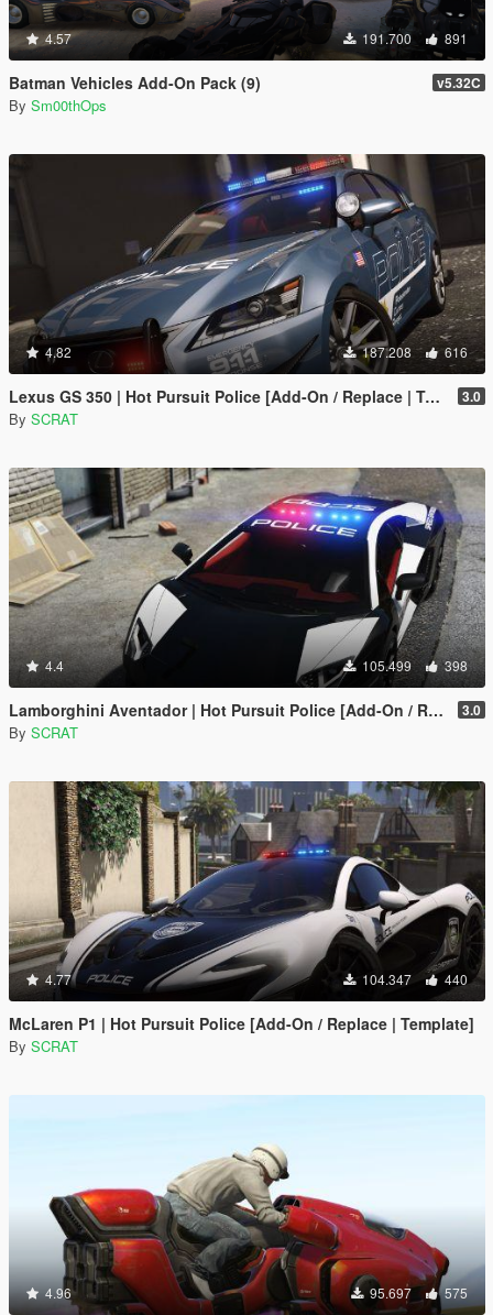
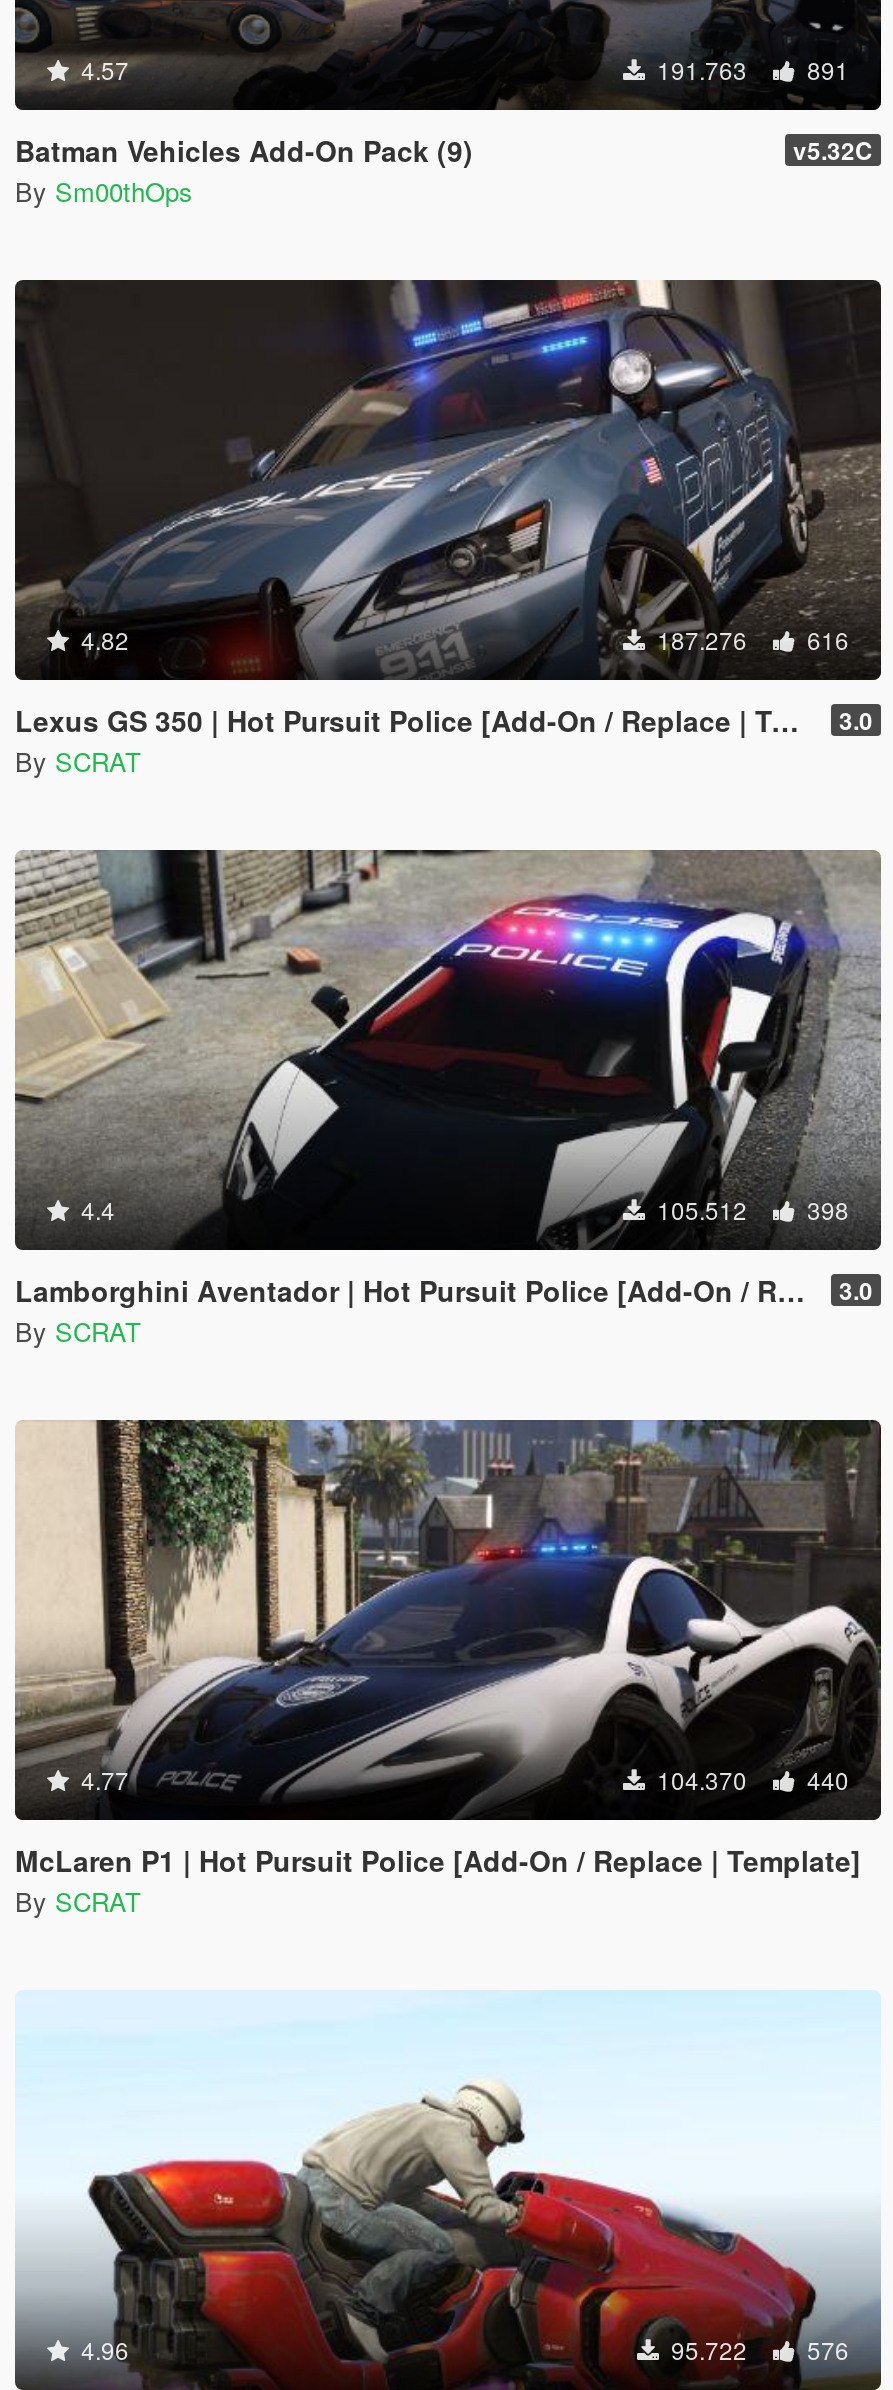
- 191.700 891
+ 191.763 891

- 187.208 616
+ 187.276 616

- 105.499 398
+ 105.512 398

- 104.347 440
+ 104.370 440

- 95.697
+ 95.722

- 575
+ 576
